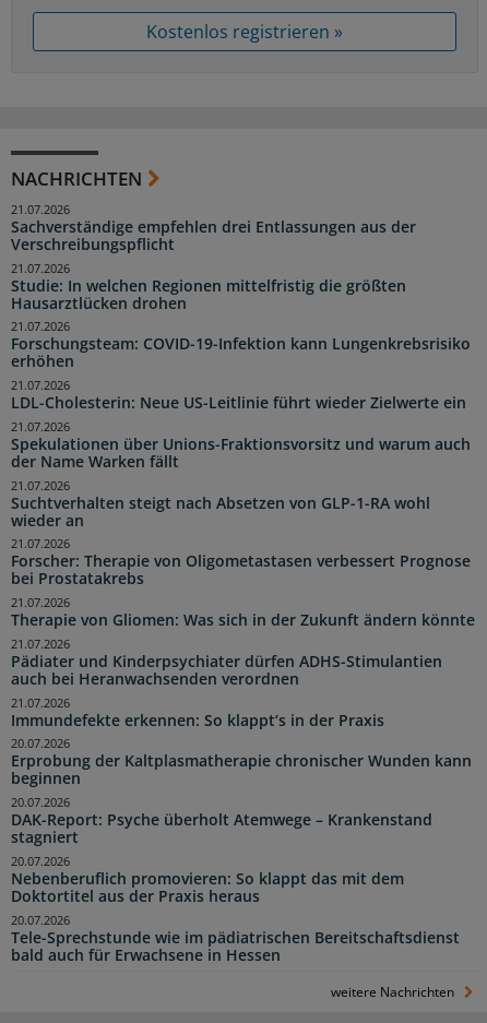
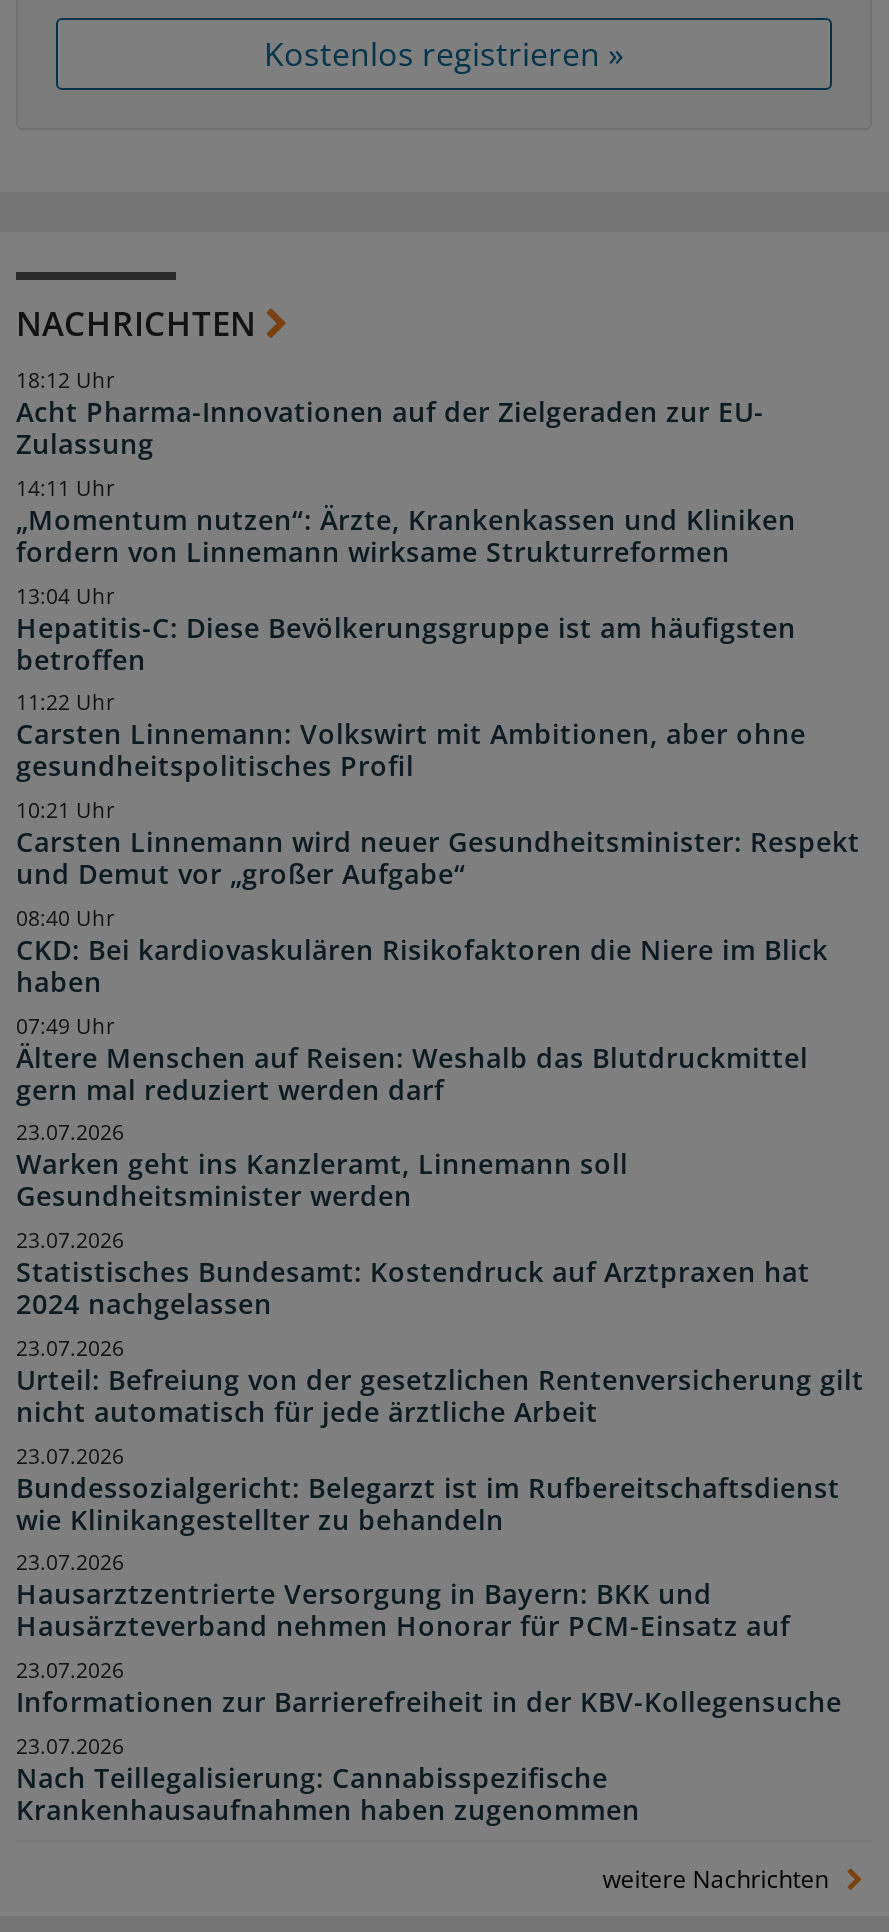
- 21.07.2026
+ 18:12 Uhr

- Sachverständige empfehlen drei Entlassungen aus der
- Verschreibungspflicht
+ Acht Pharma-Innovationen auf der Zielgeraden zur EU-
+ Zulassung

- 21.07.2026
+ 14:11 Uhr

- Studie: In welchen Regionen mittelfristig die größten
- Hausarztlücken drohen
+ „Momentum nutzen“: Ärzte, Krankenkassen und Kliniken
+ fordern von Linnemann wirksame Strukturreformen

- 21.07.2026
+ 13:04 Uhr

- Forschungsteam: COVID-19-Infektion kann Lungenkrebsrisiko
- erhöhen
+ Hepatitis-C: Diese Bevölkerungsgruppe ist am häufigsten
+ betroffen

- 21.07.2026
+ 11:22 Uhr

- LDL-Cholesterin: Neue US-Leitlinie führt wieder Zielwerte ein
+ Carsten Linnemann: Volkswirt mit Ambitionen, aber ohne
+ gesundheitspolitisches Profil

- 21.07.2026
+ 10:21 Uhr

- Spekulationen über Unions-Fraktionsvorsitz und warum auch
- der Name Warken fällt
+ Carsten Linnemann wird neuer Gesundheitsminister: Respekt
+ und Demut vor „großer Aufgabe“

- 21.07.2026
+ 08:40 Uhr

- Suchtverhalten steigt nach Absetzen von GLP-1-RA wohl
- wieder an
+ CKD: Bei kardiovaskulären Risikofaktoren die Niere im Blick
+ haben

- 21.07.2026
+ 07:49 Uhr

- Forscher: Therapie von Oligometastasen verbessert Prognose
- bei Prostatakrebs
+ Ältere Menschen auf Reisen: Weshalb das Blutdruckmittel
+ gern mal reduziert werden darf

- 21.07.2026
+ 23.07.2026

- Therapie von Gliomen: Was sich in der Zukunft ändern könnte
+ Warken geht ins Kanzleramt, Linnemann soll
+ Gesundheitsminister werden

- 21.07.2026
+ 23.07.2026

- Pädiater und Kinderpsychiater dürfen ADHS-Stimulantien
- auch bei Heranwachsenden verordnen
+ Statistisches Bundesamt: Kostendruck auf Arztpraxen hat
+ 2024 nachgelassen

- 21.07.2026
+ 23.07.2026

- Immundefekte erkennen: So klappt’s in der Praxis
+ Urteil: Befreiung von der gesetzlichen Rentenversicherung gilt
+ nicht automatisch für jede ärztliche Arbeit

- 20.07.2026
+ 23.07.2026

- Erprobung der Kaltplasmatherapie chronischer Wunden kann
- beginnen
+ Bundessozialgericht: Belegarzt ist im Rufbereitschaftsdienst
+ wie Klinikangestellter zu behandeln

- 20.07.2026
+ 23.07.2026

- DAK-Report: Psyche überholt Atemwege – Krankenstand
- stagniert
+ Hausarztzentrierte Versorgung in Bayern: BKK und
+ Hausärzteverband nehmen Honorar für PCM-Einsatz auf

- 20.07.2026
+ 23.07.2026

- Nebenberuflich promovieren: So klappt das mit dem
- Doktortitel aus der Praxis heraus
+ Informationen zur Barrierefreiheit in der KBV-Kollegensuche

- 20.07.2026
+ 23.07.2026

- Tele-Sprechstunde wie im pädiatrischen Bereitschaftsdienst
- bald auch für Erwachsene in Hessen
+ Nach Teillegalisierung: Cannabisspezifische
+ Krankenhausaufnahmen haben zugenommen
